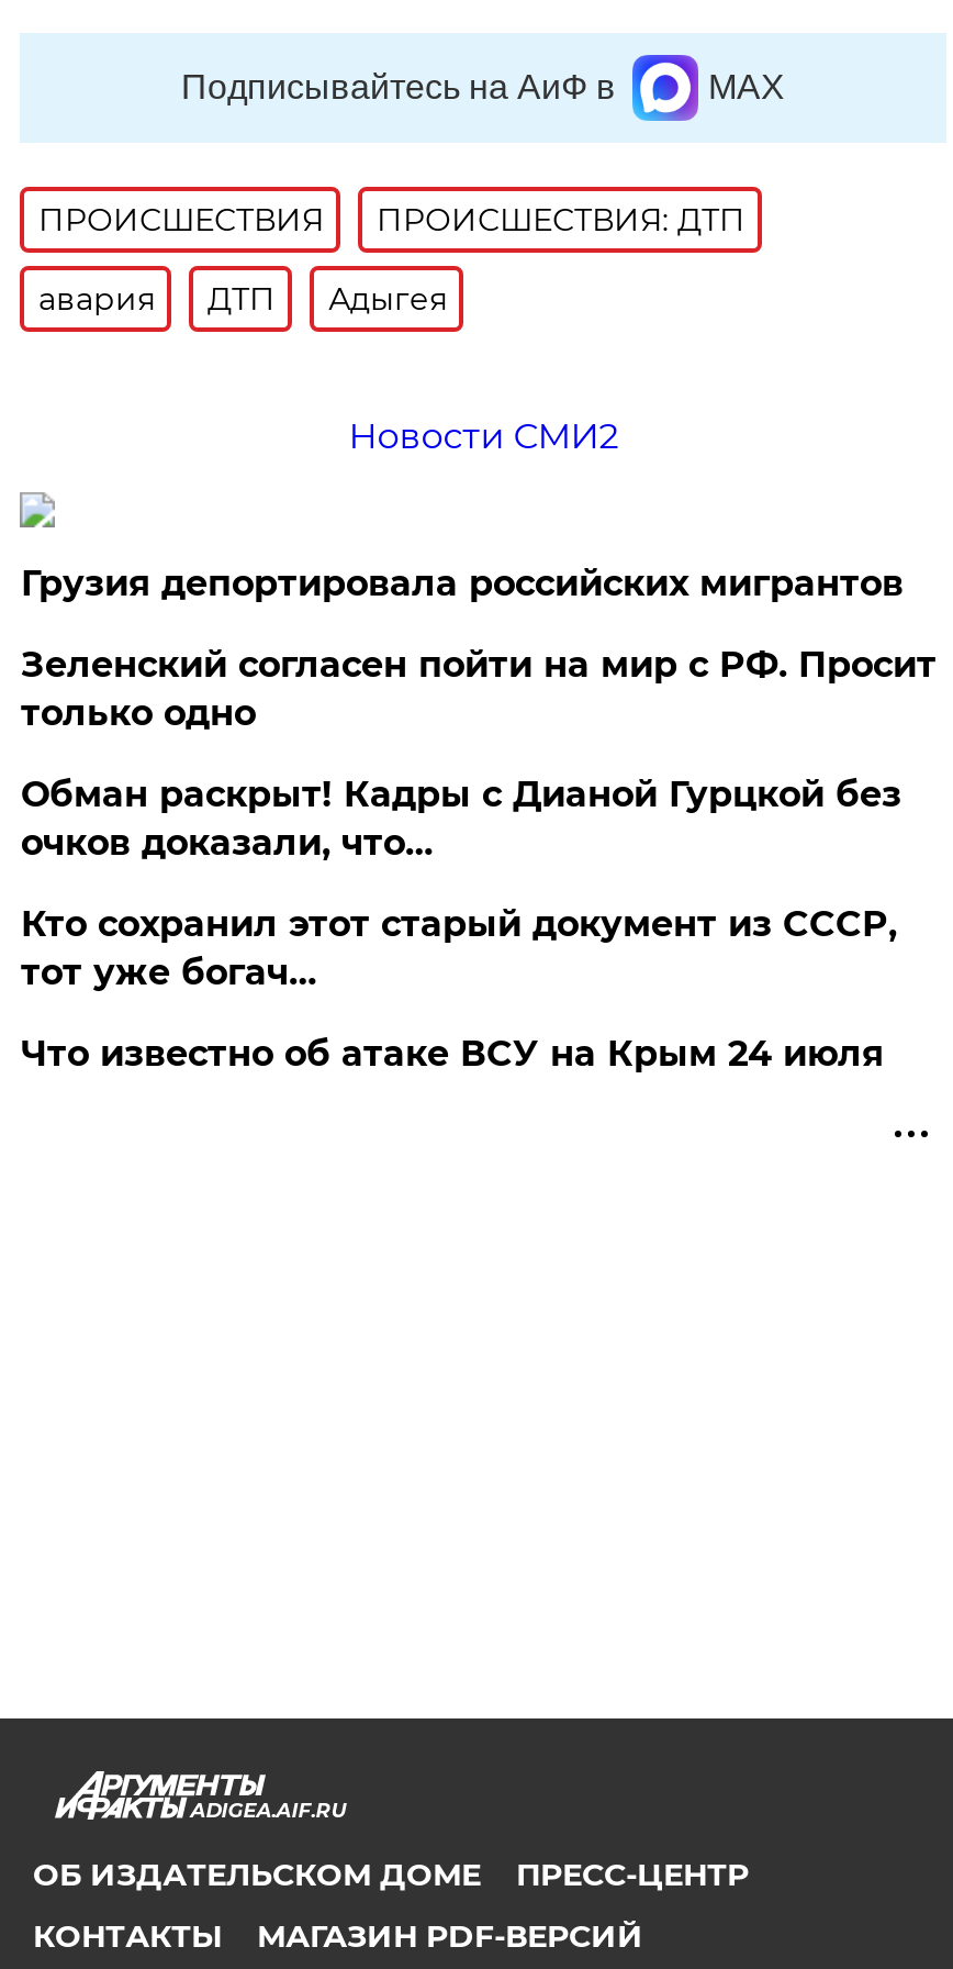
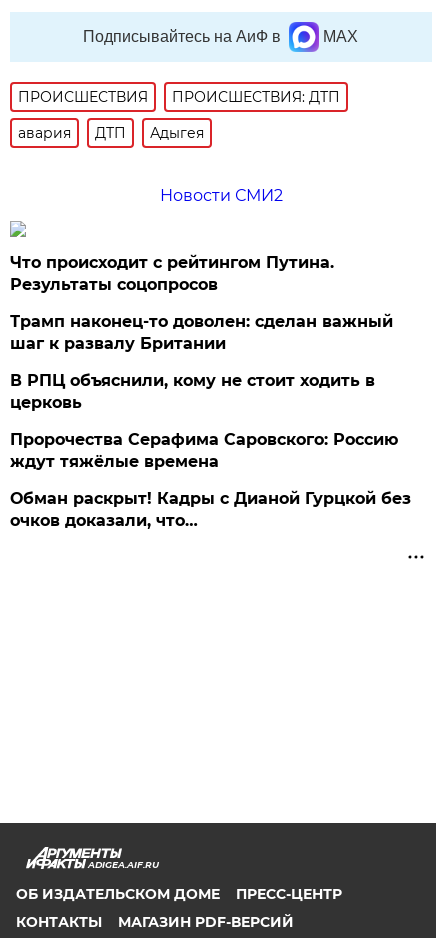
- Грузия депортировала российских мигрантов
- Зеленский согласен пойти на мир с РФ. Просит
- только одно
+ Что происходит с рейтингом Путина.
+ Результаты соцопросов
+ Трамп наконец-то доволен: сделан важный
+ шаг к развалу Британии
+ В РПЦ объяснили, кому не стоит ходить в
+ церковь
+ Пророчества Серафима Саровского: Россию
+ ждут тяжёлые времена

moved down: Обман раскрыт! Кадры с Дианой Гурцкой без | очков доказали, что…

- Кто сохранил этот старый документ из СССР,
- тот уже богач…
- Что известно об атаке ВСУ на Крым 24 июля
